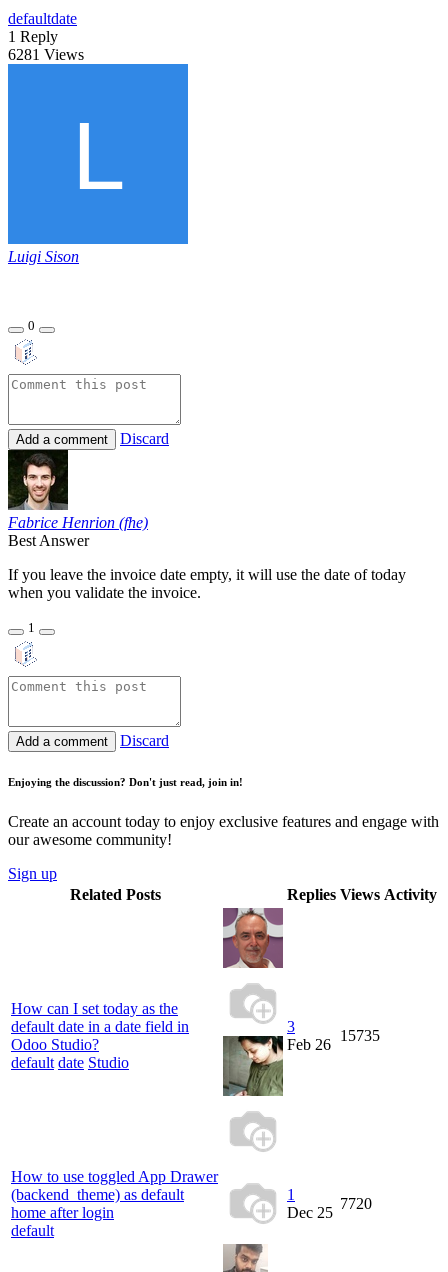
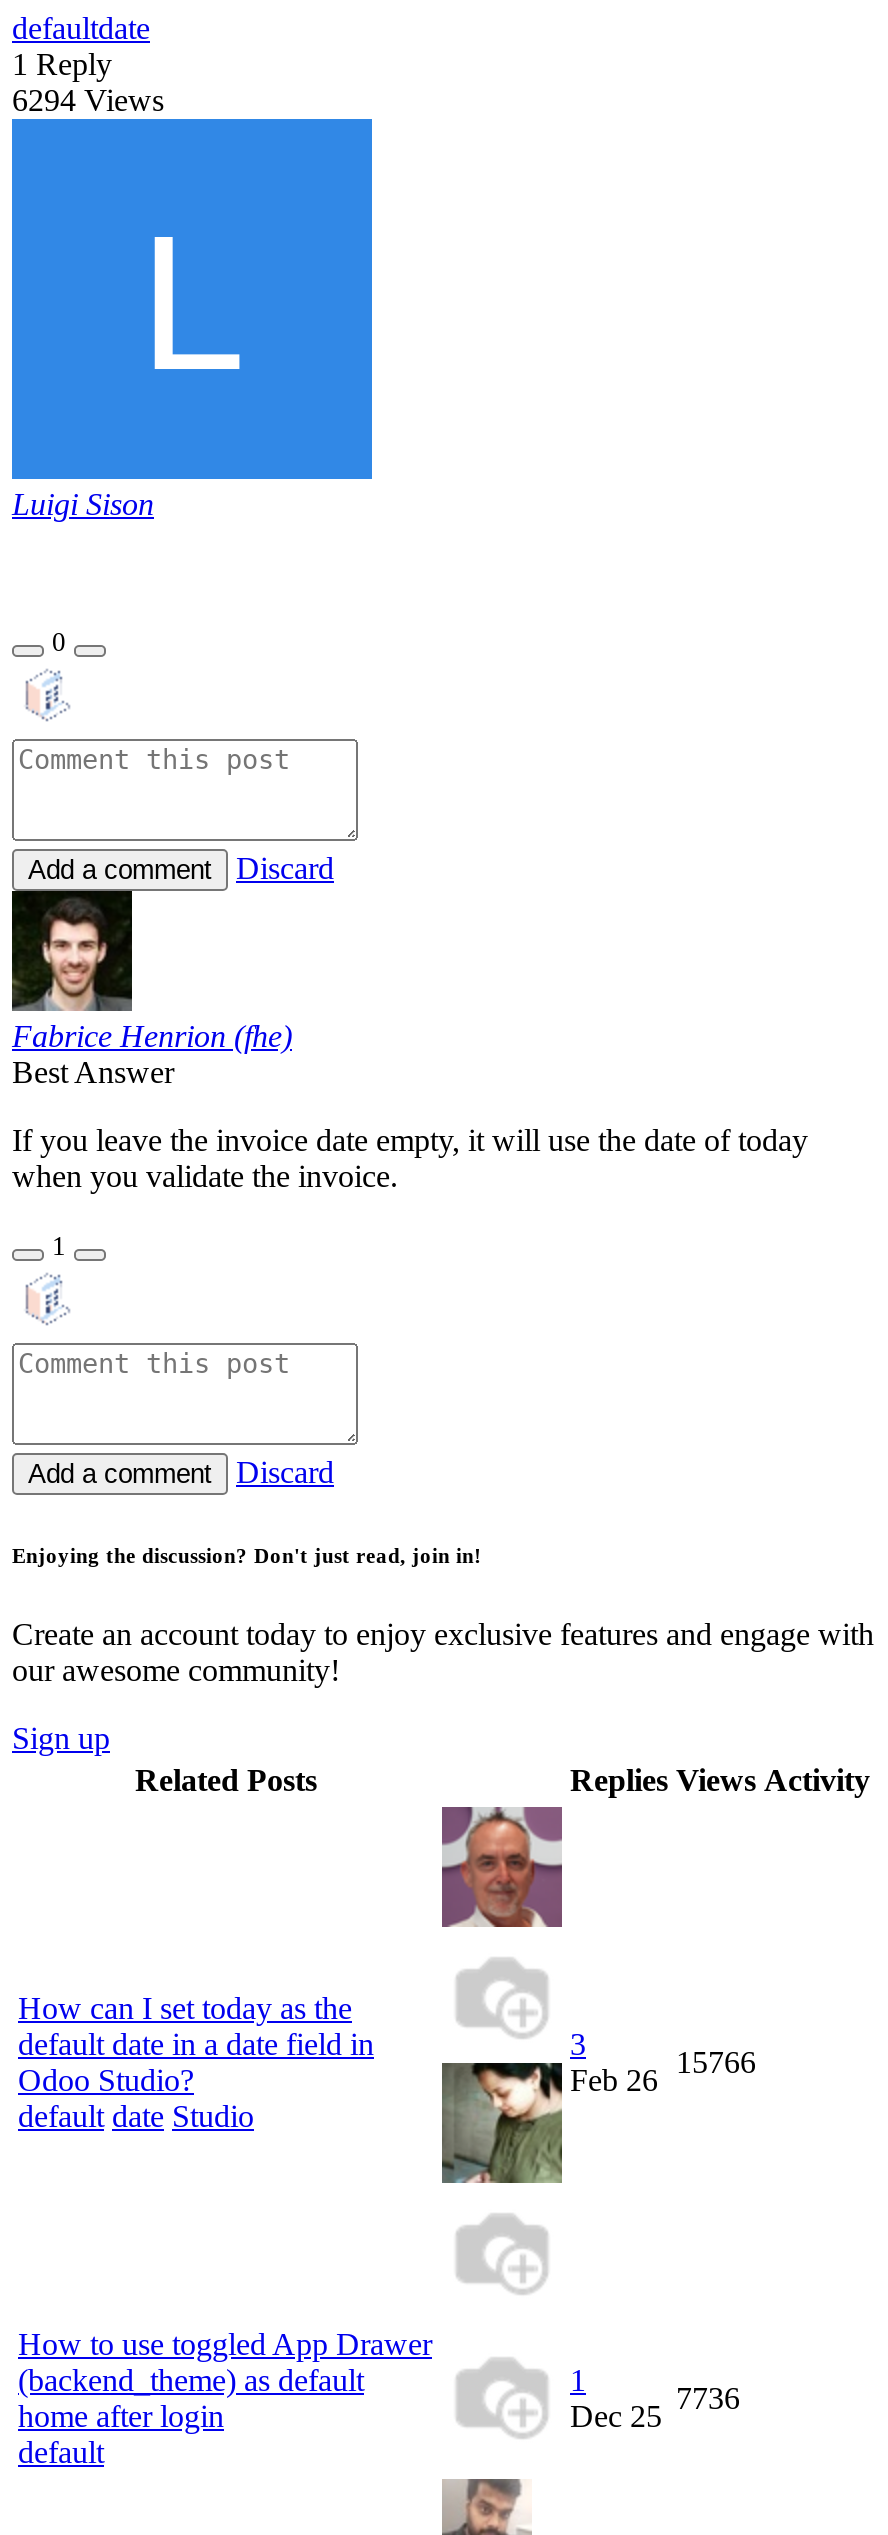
- 6281 Views
+ 6294 Views

- 15735
+ 15766

- 7720
+ 7736
